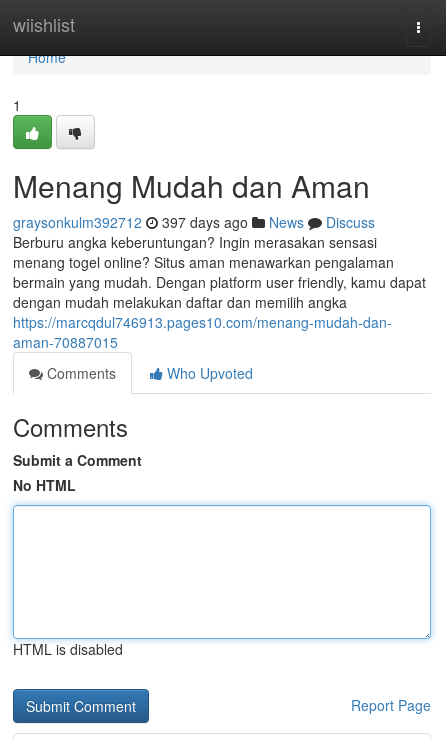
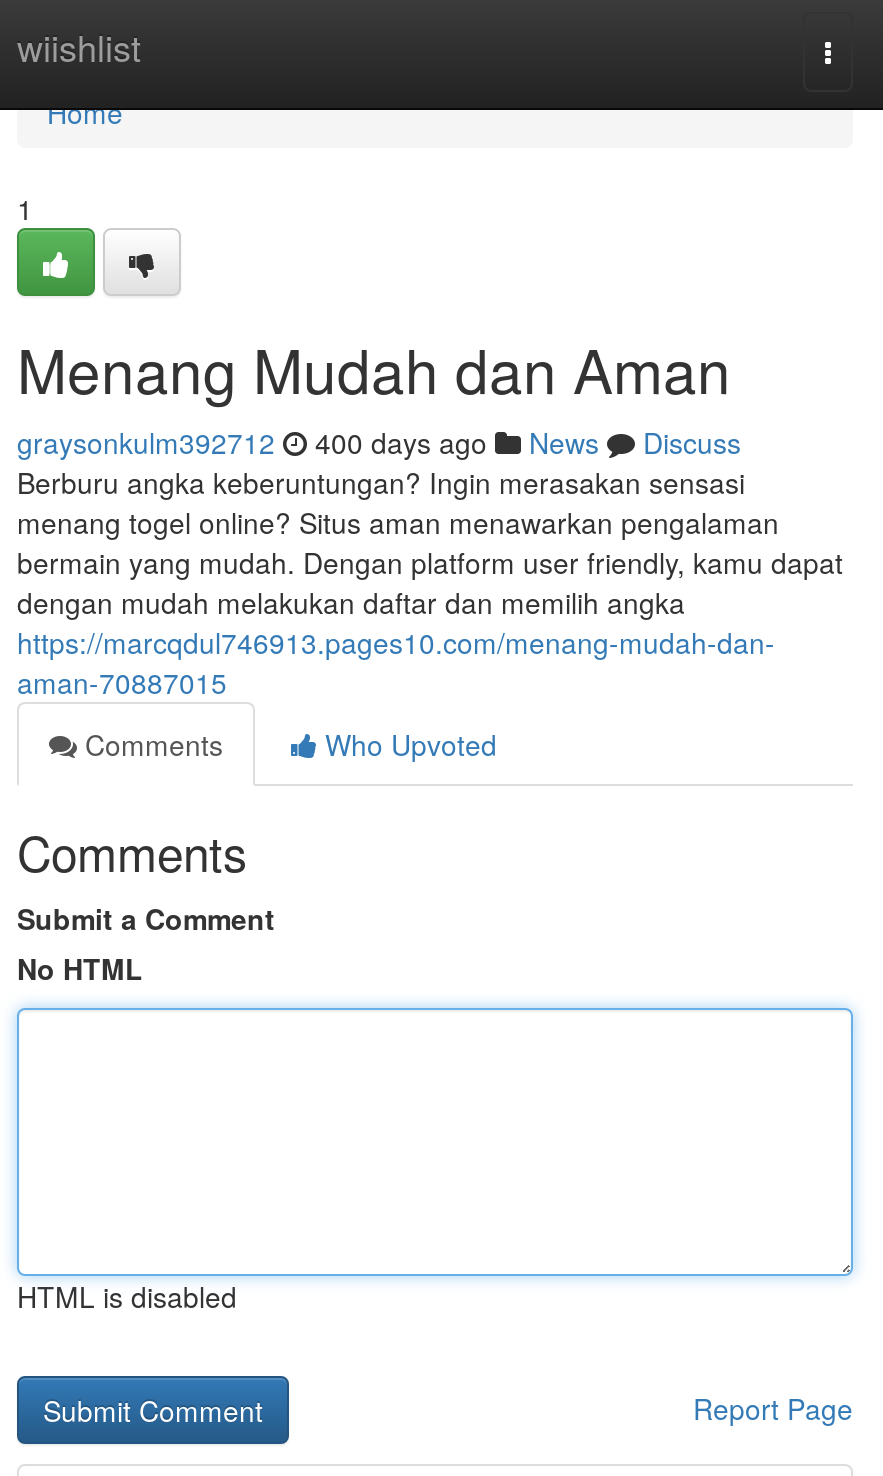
- graysonkulm392712 397 days ago News Discuss
+ graysonkulm392712 400 days ago News Discuss
